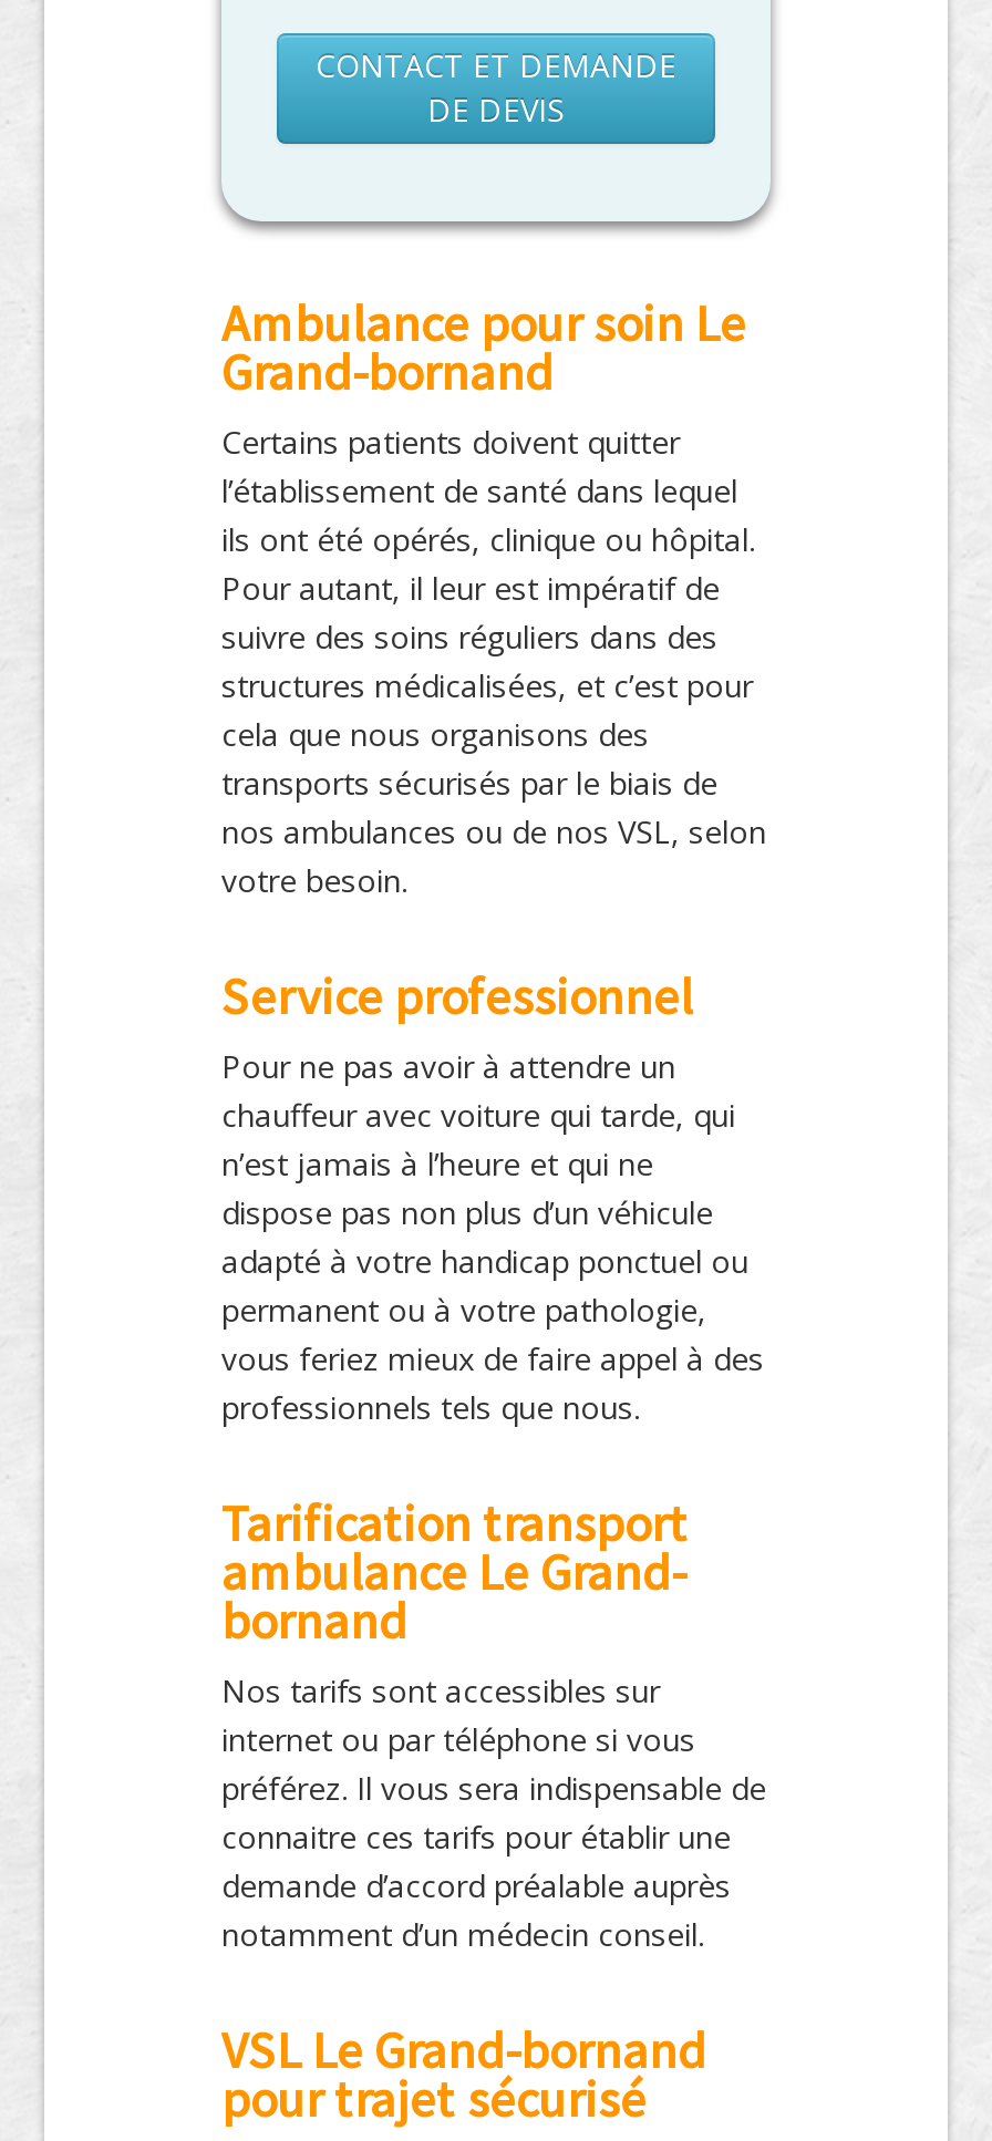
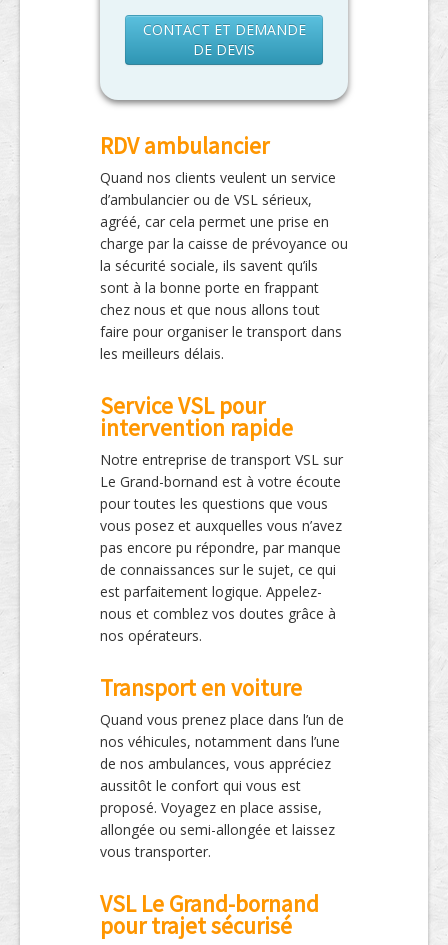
- Ambulance pour soin Le
- Grand-bornand
- Certains patients doivent quitter
- l’établissement de santé dans lequel
- ils ont été opérés, clinique ou hôpital.
- Pour autant, il leur est impératif de
- suivre des soins réguliers dans des
- structures médicalisées, et c’est pour
- cela que nous organisons des
- transports sécurisés par le biais de
- nos ambulances ou de nos VSL, selon
- votre besoin.
+ RDV ambulancier
+ Quand nos clients veulent un service
+ d’ambulancier ou de VSL sérieux,
+ agréé, car cela permet une prise en
+ charge par la caisse de prévoyance ou
+ la sécurité sociale, ils savent qu’ils
+ sont à la bonne porte en frappant
+ chez nous et que nous allons tout
+ faire pour organiser le transport dans
+ les meilleurs délais.

- Service professionnel
- Pour ne pas avoir à attendre un
- chauffeur avec voiture qui tarde, qui
- n’est jamais à l’heure et qui ne
- dispose pas non plus d’un véhicule
- adapté à votre handicap ponctuel ou
- permanent ou à votre pathologie,
- vous feriez mieux de faire appel à des
- professionnels tels que nous.
+ Service VSL pour
+ intervention rapide
+ Notre entreprise de transport VSL sur
+ Le Grand-bornand est à votre écoute
+ pour toutes les questions que vous
+ vous posez et auxquelles vous n’avez
+ pas encore pu répondre, par manque
+ de connaissances sur le sujet, ce qui
+ est parfaitement logique. Appelez-
+ nous et comblez vos doutes grâce à
+ nos opérateurs.

- Tarification transport
- ambulance Le Grand-
- bornand
- Nos tarifs sont accessibles sur
- internet ou par téléphone si vous
- préférez. Il vous sera indispensable de
- connaitre ces tarifs pour établir une
- demande d’accord préalable auprès
- notamment d’un médecin conseil.
+ Transport en voiture
+ Quand vous prenez place dans l’un de
+ nos véhicules, notamment dans l’une
+ de nos ambulances, vous appréciez
+ aussitôt le confort qui vous est
+ proposé. Voyagez en place assise,
+ allongée ou semi-allongée et laissez
+ vous transporter.
